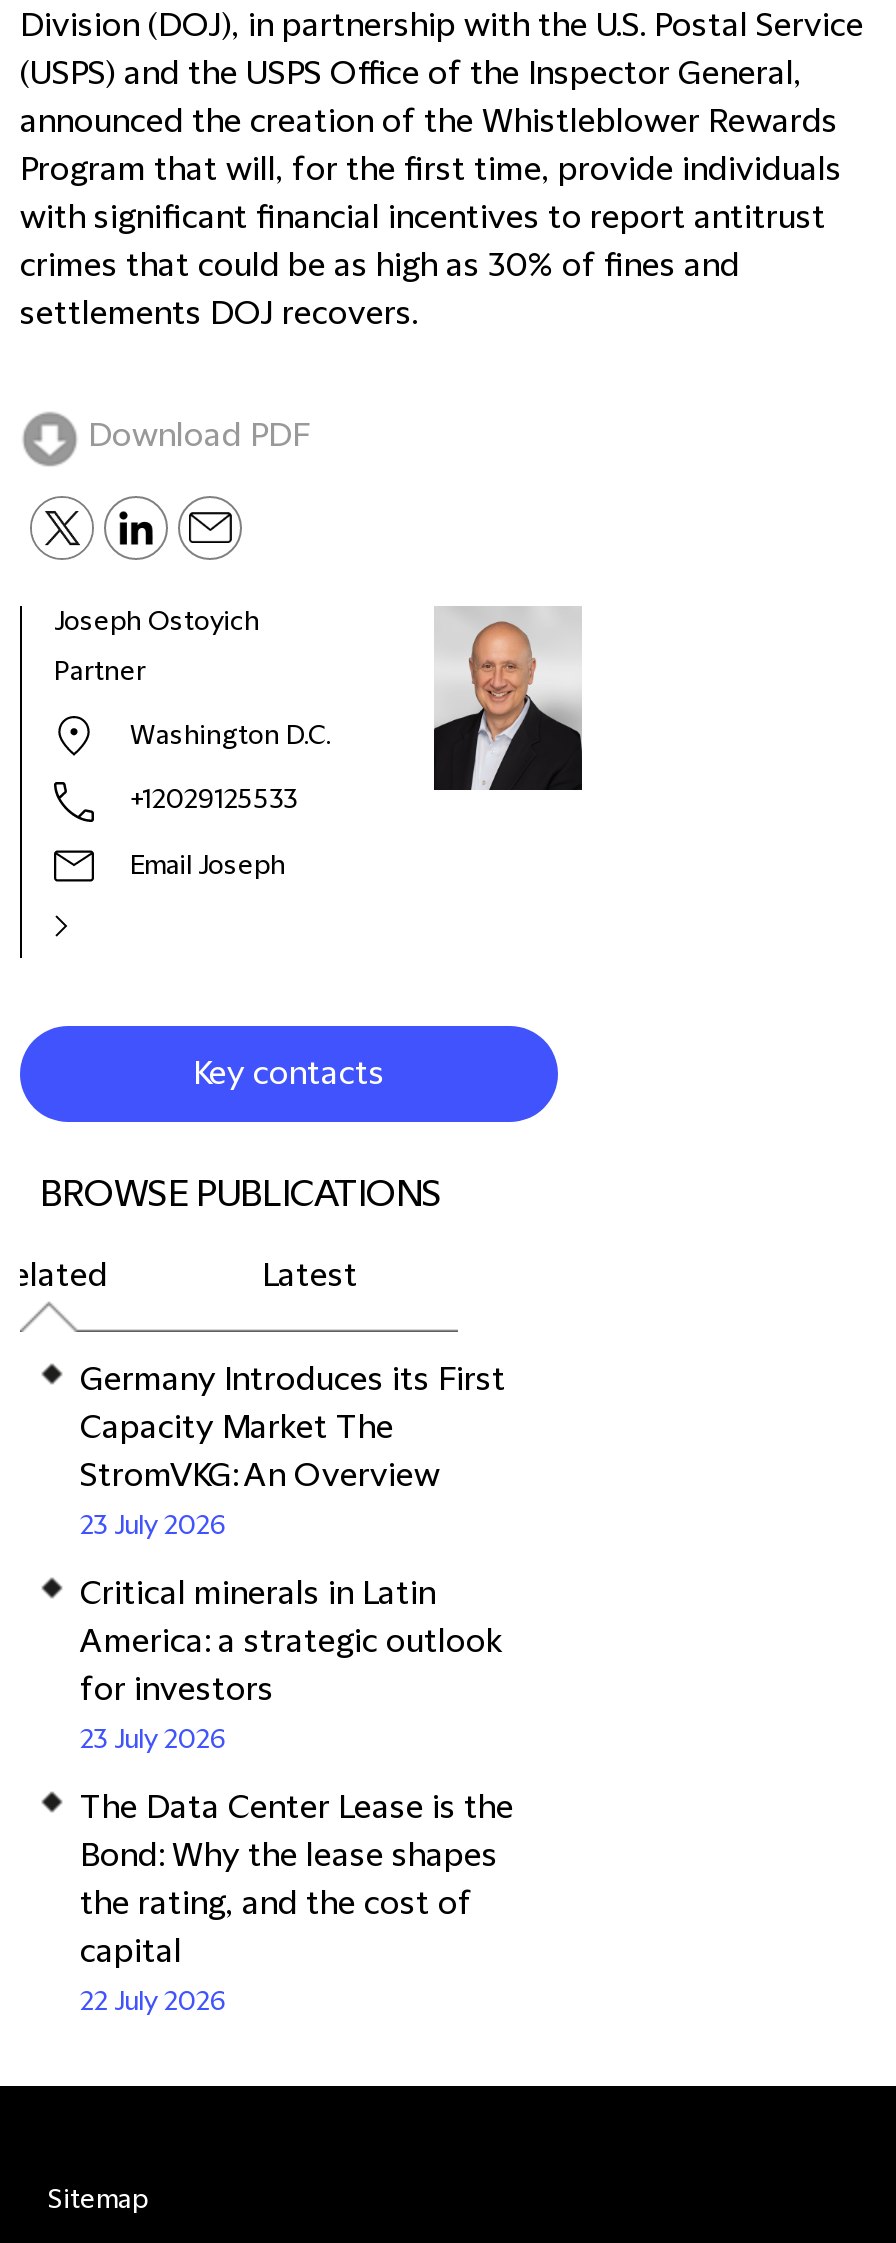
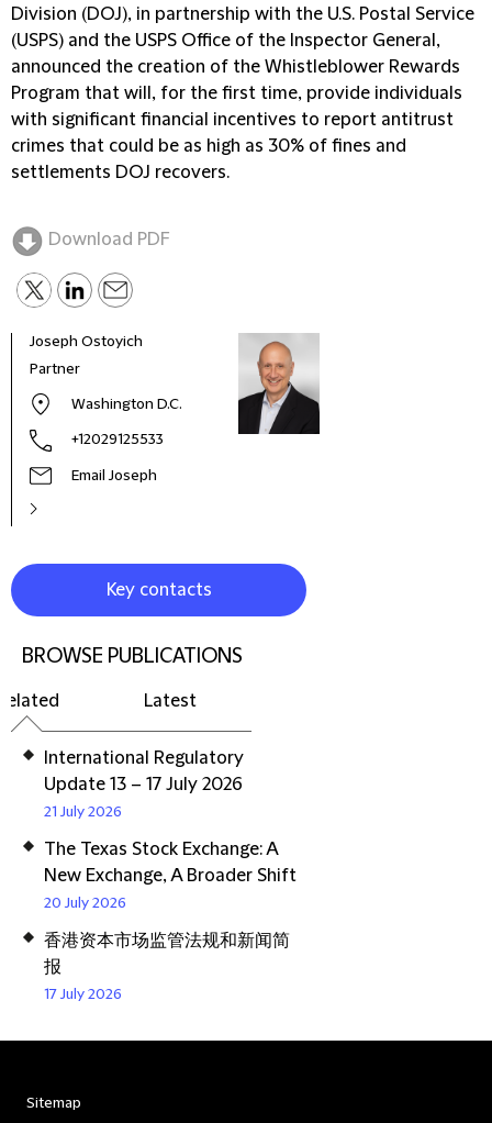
- Germany Introduces its First
- Capacity Market The
- StromVKG: An Overview
- 23 July 2026
+ International Regulatory
+ Update 13 – 17 July 2026
+ 21 July 2026

- Critical minerals in Latin
- America: a strategic outlook
- for investors
- 23 July 2026
+ The Texas Stock Exchange: A
+ New Exchange, A Broader Shift
+ 20 July 2026

- The Data Center Lease is the
- Bond: Why the lease shapes
- the rating, and the cost of
- capital
- 22 July 2026
+ 香港资本市场监管法规和新闻简
+ 报
+ 17 July 2026
